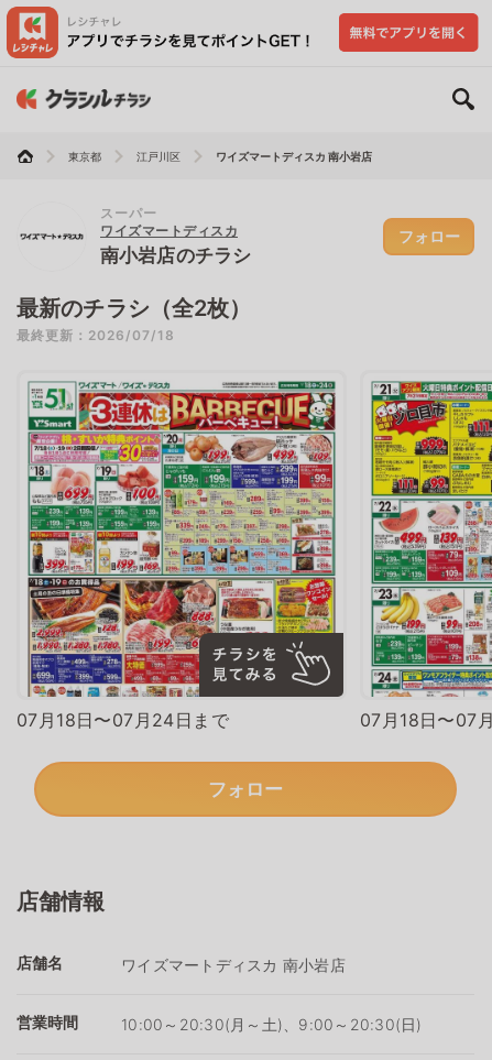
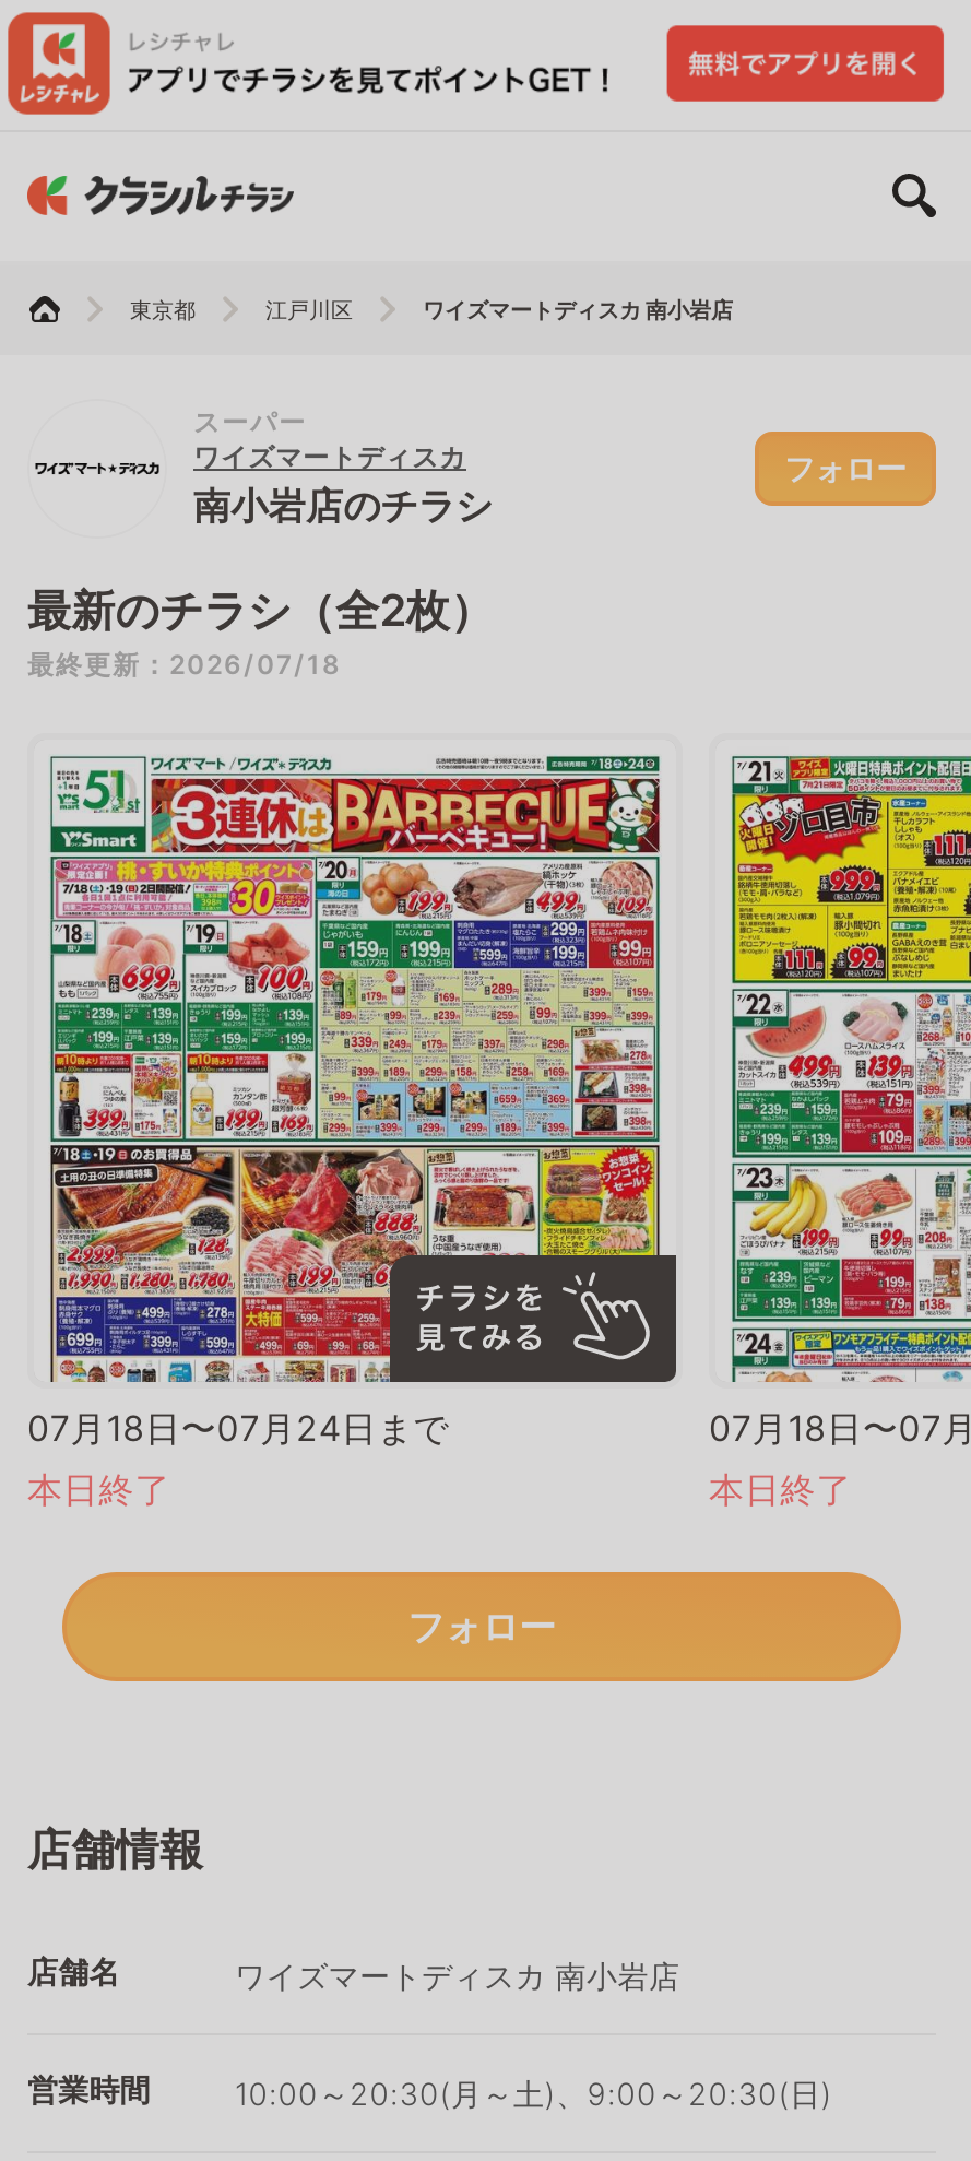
+ 本日終了

+ 本日終了
